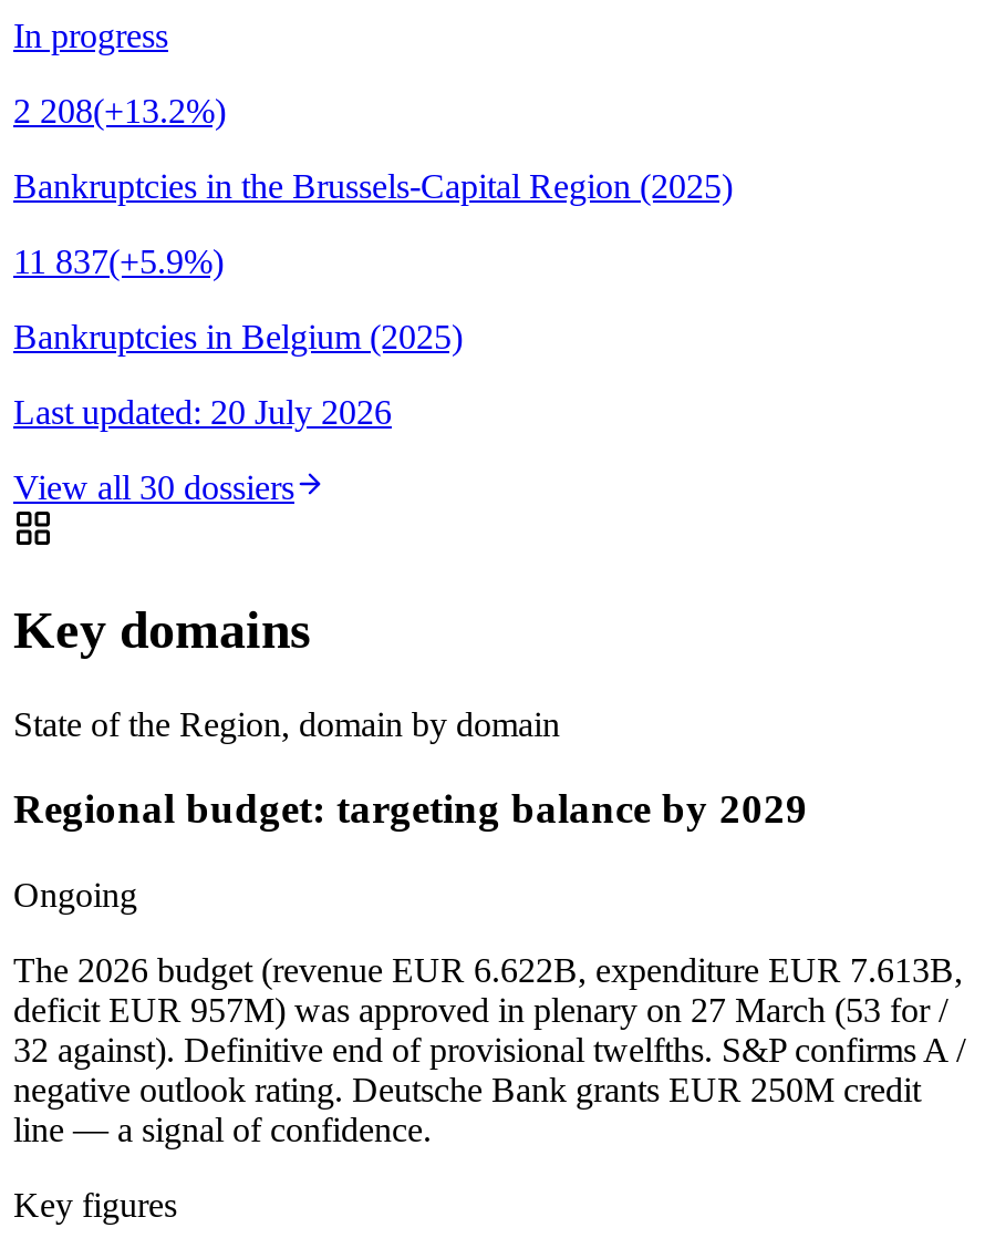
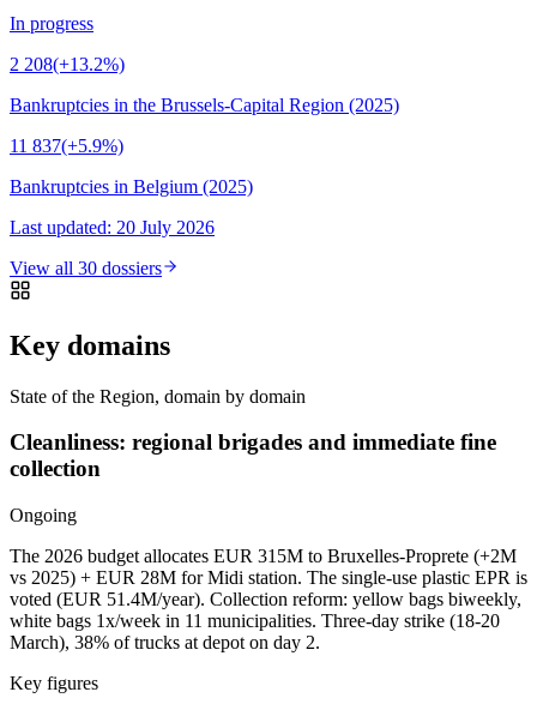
- Regional budget: targeting balance by 2029
+ Cleanliness: regional brigades and immediate fine
+ collection

- The 2026 budget (revenue EUR 6.622B, expenditure EUR 7.613B,
- deficit EUR 957M) was approved in plenary on 27 March (53 for /
- 32 against). Definitive end of provisional twelfths. S&P confirms A /
- negative outlook rating. Deutsche Bank grants EUR 250M credit
- line — a signal of confidence.
+ The 2026 budget allocates EUR 315M to Bruxelles-Proprete (+2M
+ vs 2025) + EUR 28M for Midi station. The single-use plastic EPR is
+ voted (EUR 51.4M/year). Collection reform: yellow bags biweekly,
+ white bags 1x/week in 11 municipalities. Three-day strike (18-20
+ March), 38% of trucks at depot on day 2.
